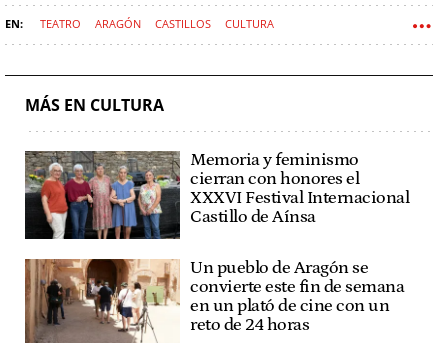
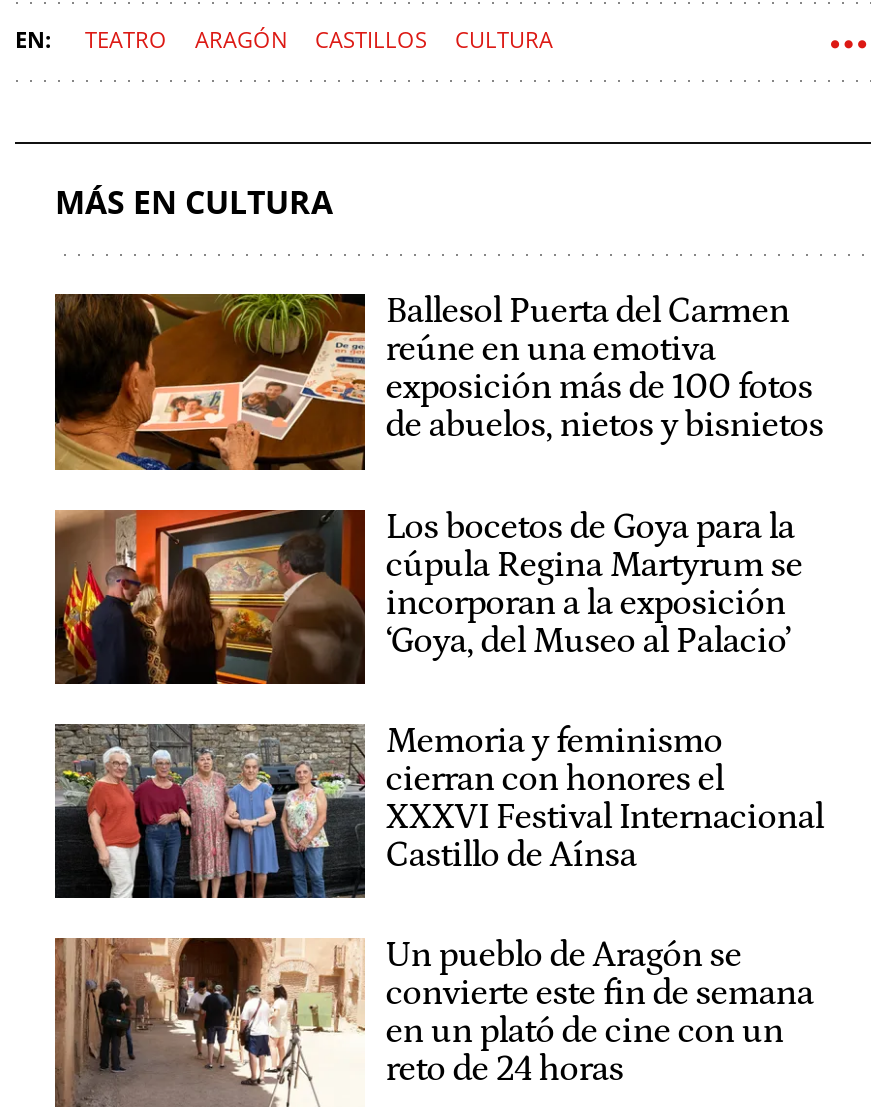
+ [image]
+ Ballesol Puerta del Carmen
+ reúne en una emotiva
+ exposición más de 100 fotos
+ de abuelos, nietos y bisnietos
+ Los bocetos de Goya para la
+ cúpula Regina Martyrum se
+ incorporan a la exposición
+ ‘Goya, del Museo al Palacio’

+ [image]
